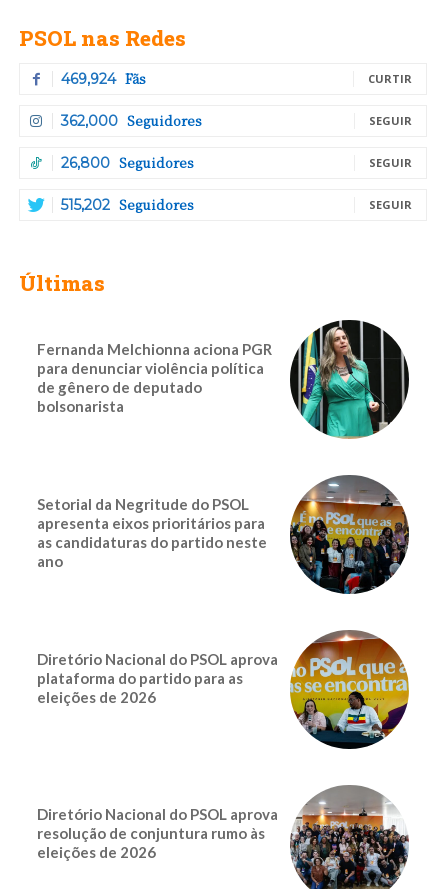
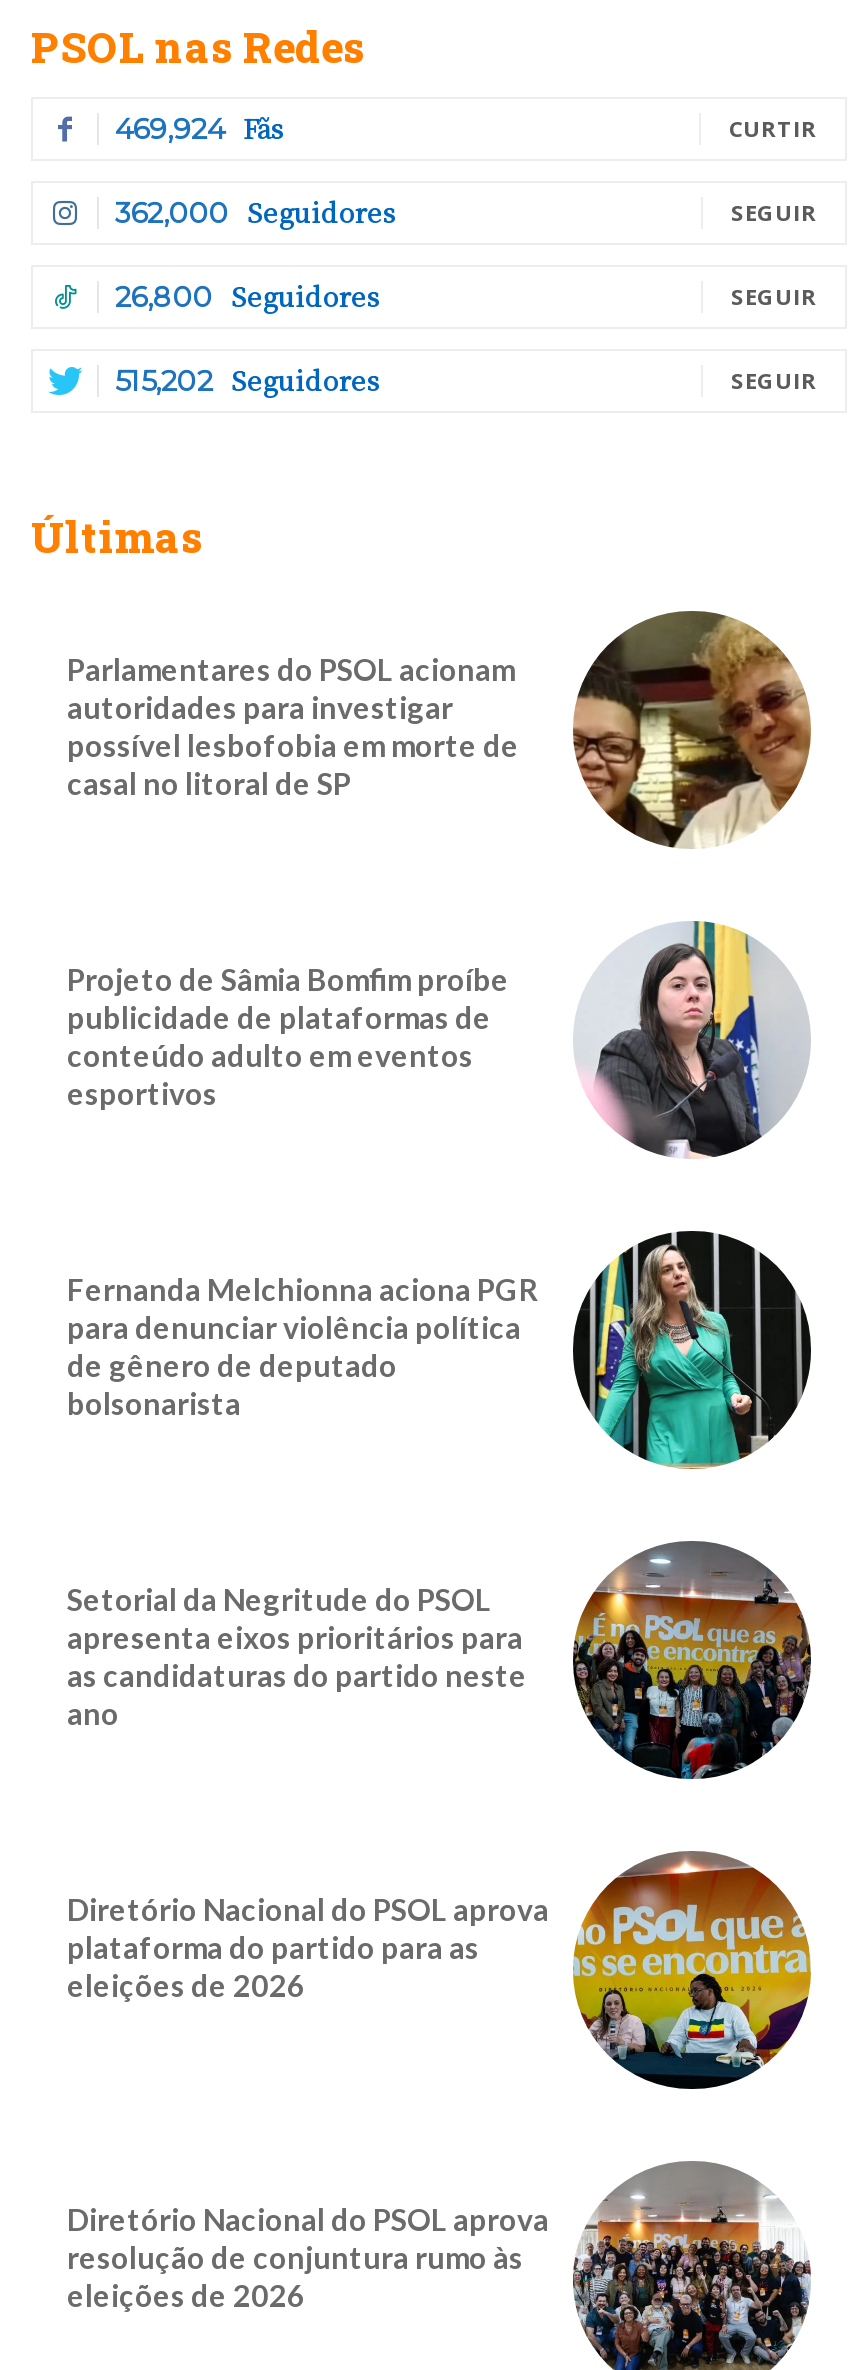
+ [image]
+ Parlamentares do PSOL acionam
+ autoridades para investigar
+ possível lesbofobia em morte de
+ casal no litoral de SP

+ [image]
+ Projeto de Sâmia Bomfim proíbe
+ publicidade de plataformas de
+ conteúdo adulto em eventos
+ esportivos
